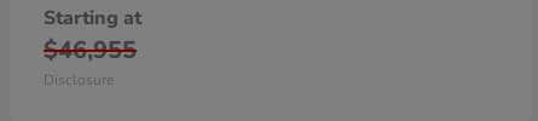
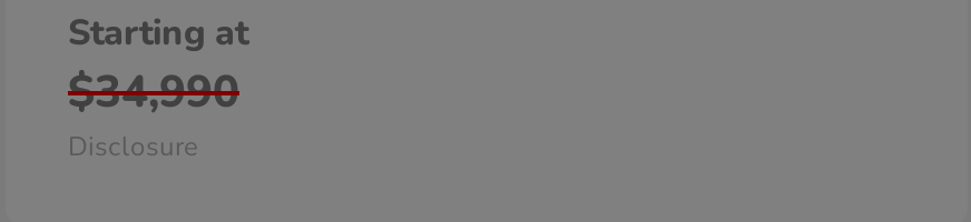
- $46,955
+ $34,990
